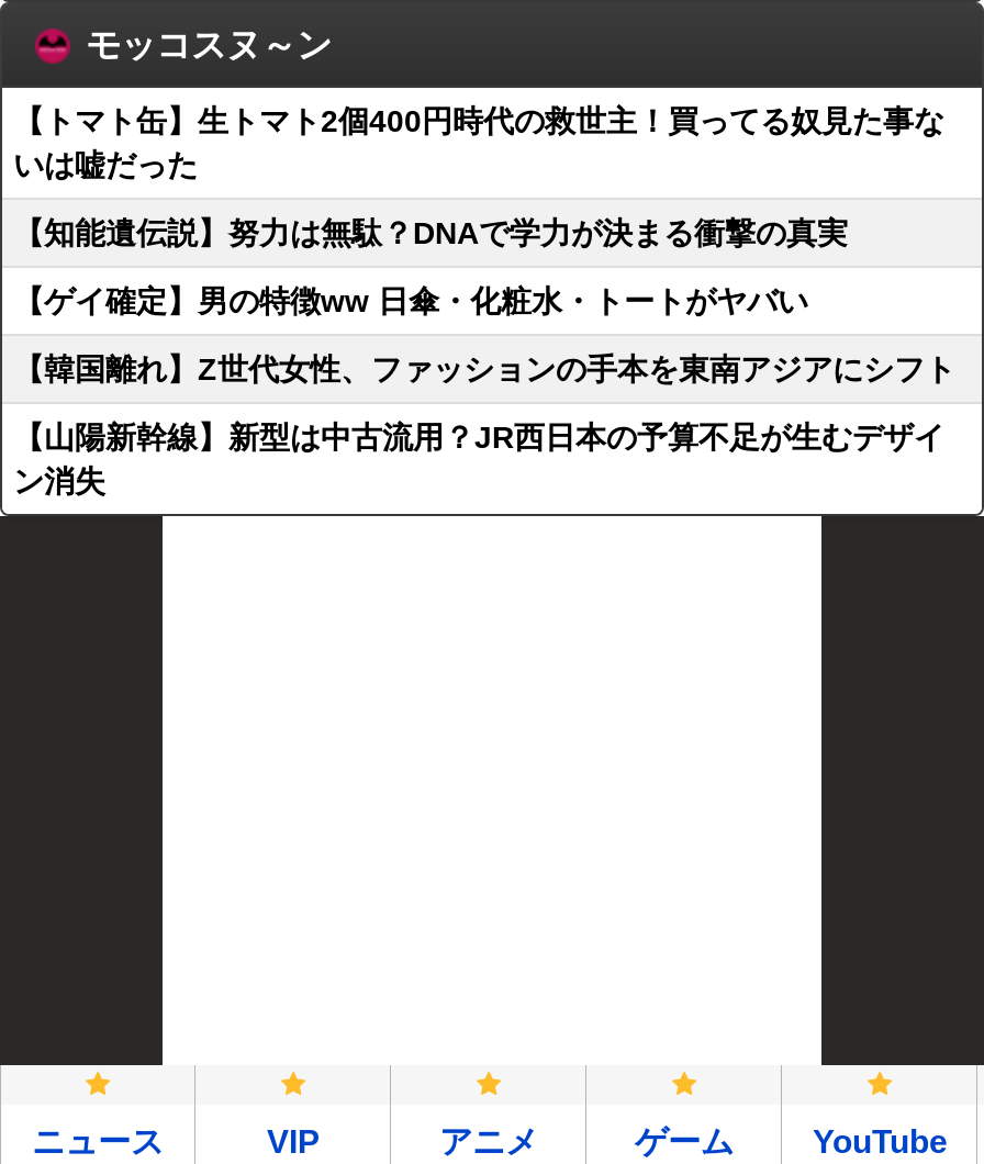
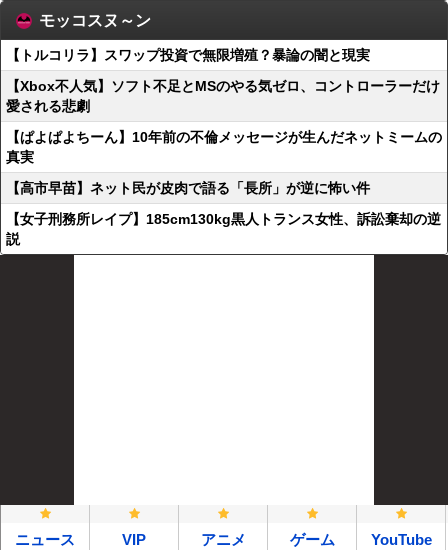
- 【トマト缶】生トマト2個400円時代の救世主！買ってる奴見た事な
- いは嘘だった
+ 【トルコリラ】スワップ投資で無限増殖？暴論の闇と現実

- 【知能遺伝説】努力は無駄？DNAで学力が決まる衝撃の真実
+ 【Xbox不人気】ソフト不足とMSのやる気ゼロ、コントローラーだけ
+ 愛される悲劇

- 【ゲイ確定】男の特徴ww 日傘・化粧水・トートがヤバい
+ 【ぱよぱよちーん】10年前の不倫メッセージが生んだネットミームの
+ 真実

- 【韓国離れ】Z世代女性、ファッションの手本を東南アジアにシフト
+ 【高市早苗】ネット民が皮肉で語る「長所」が逆に怖い件

- 【山陽新幹線】新型は中古流用？JR西日本の予算不足が生むデザイ
- ン消失
+ 【女子刑務所レイプ】185cm130kg黒人トランス女性、訴訟棄却の逆
+ 説
